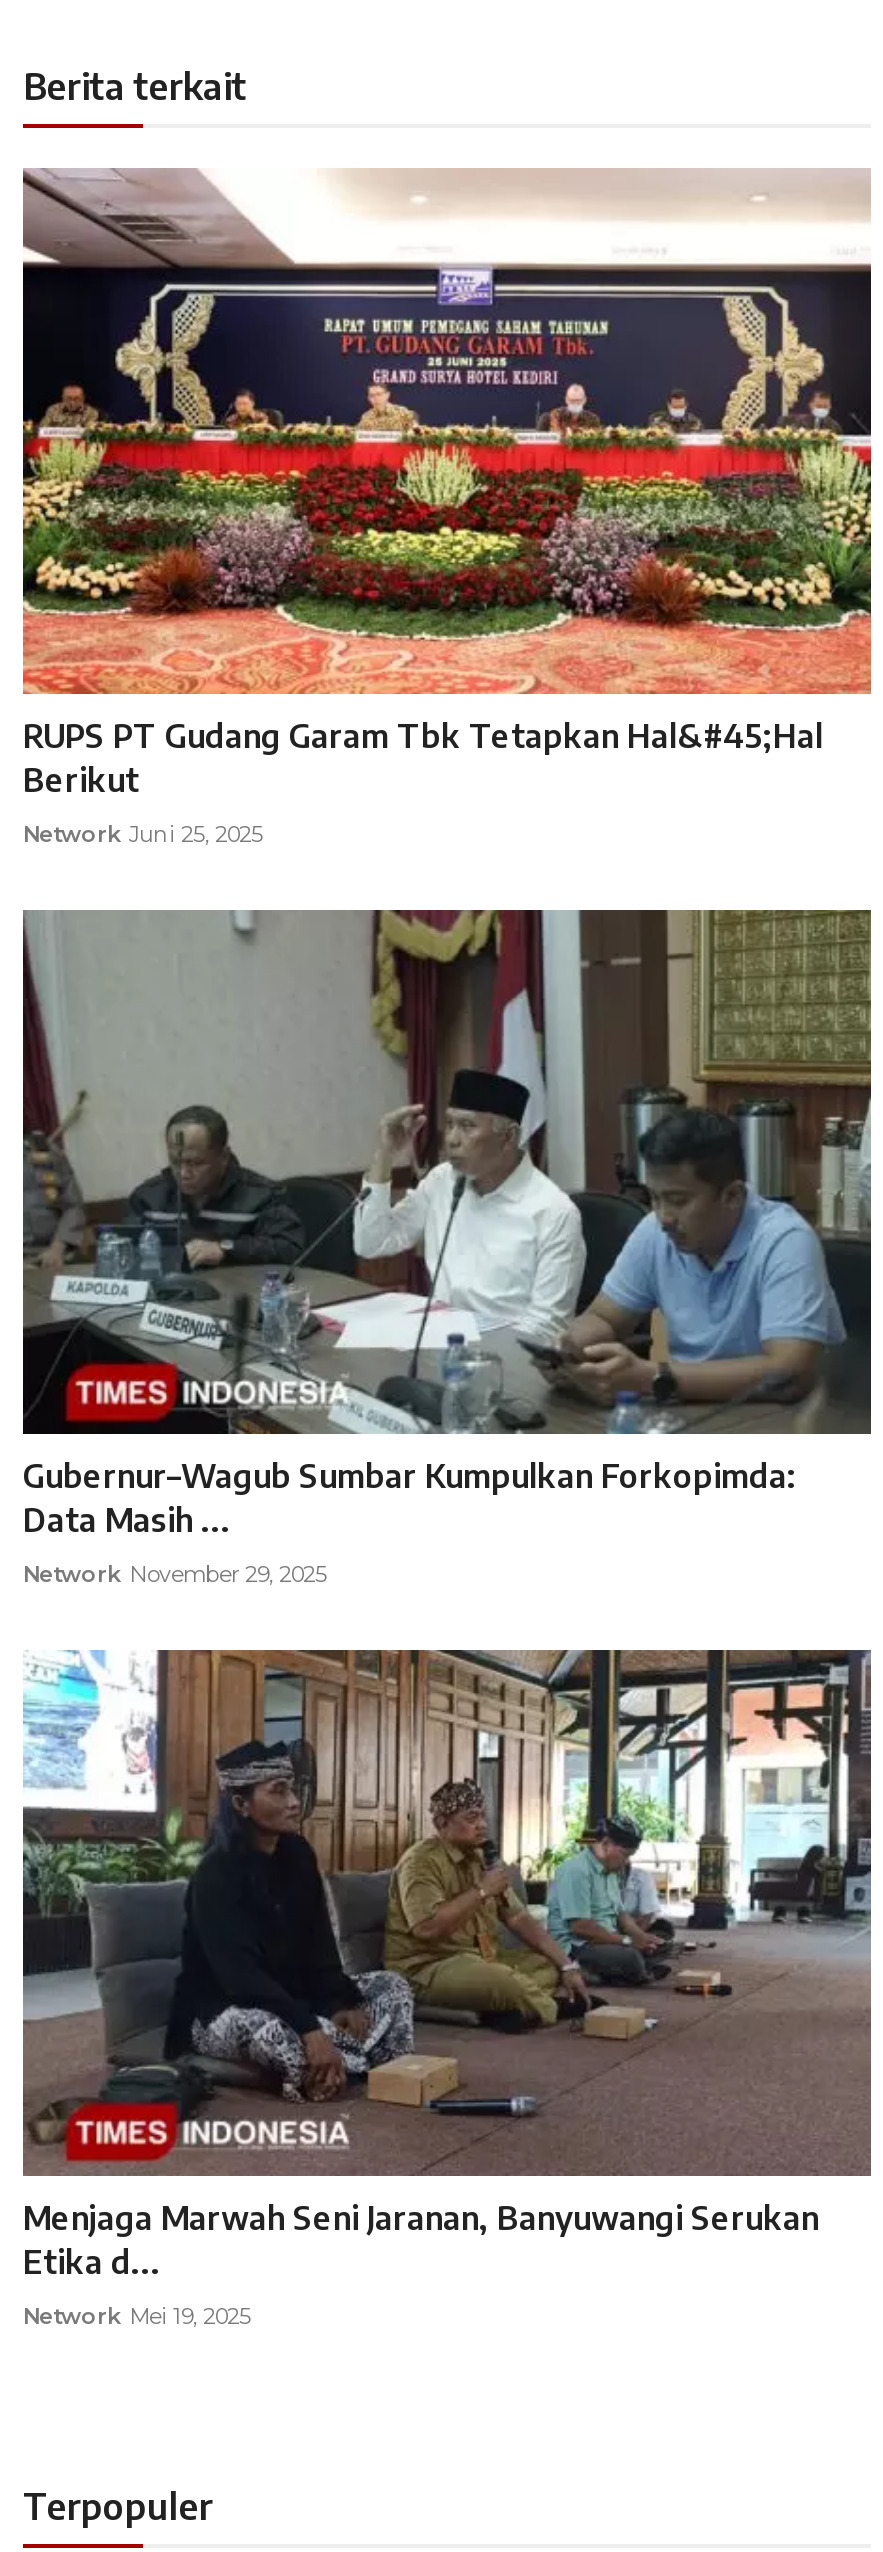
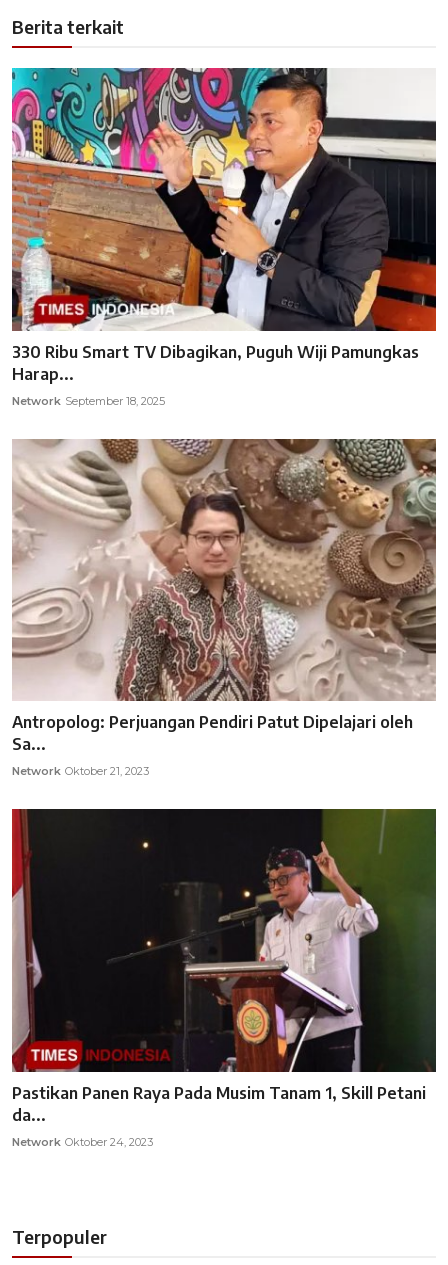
- [image]
- RUPS PT Gudang Garam Tbk Tetapkan Hal&#45;Hal
- Berikut
+ [image]
+ 330 Ribu Smart TV Dibagikan, Puguh Wiji Pamungkas
+ Harap...

- Network Juni 25, 2025
+ Network September 18, 2025

- [image]
- Gubernur–Wagub Sumbar Kumpulkan Forkopimda:
- Data Masih ...
+ [image]
+ Antropolog: Perjuangan Pendiri Patut Dipelajari oleh
+ Sa...

- Network November 29, 2025
+ Network Oktober 21, 2023

- [image]
- Menjaga Marwah Seni Jaranan, Banyuwangi Serukan
- Etika d...
+ [image]
+ Pastikan Panen Raya Pada Musim Tanam 1, Skill Petani
+ da...

- Network Mei 19, 2025
+ Network Oktober 24, 2023
